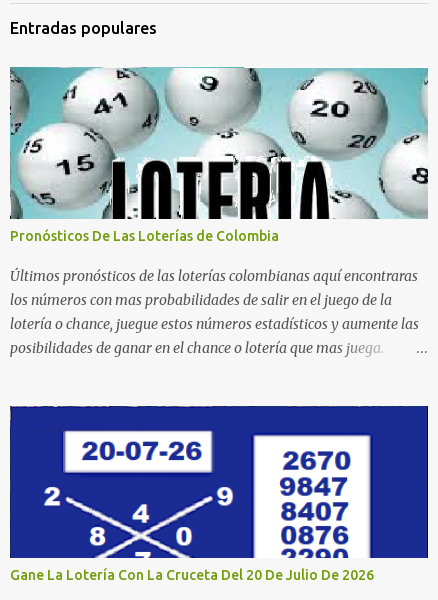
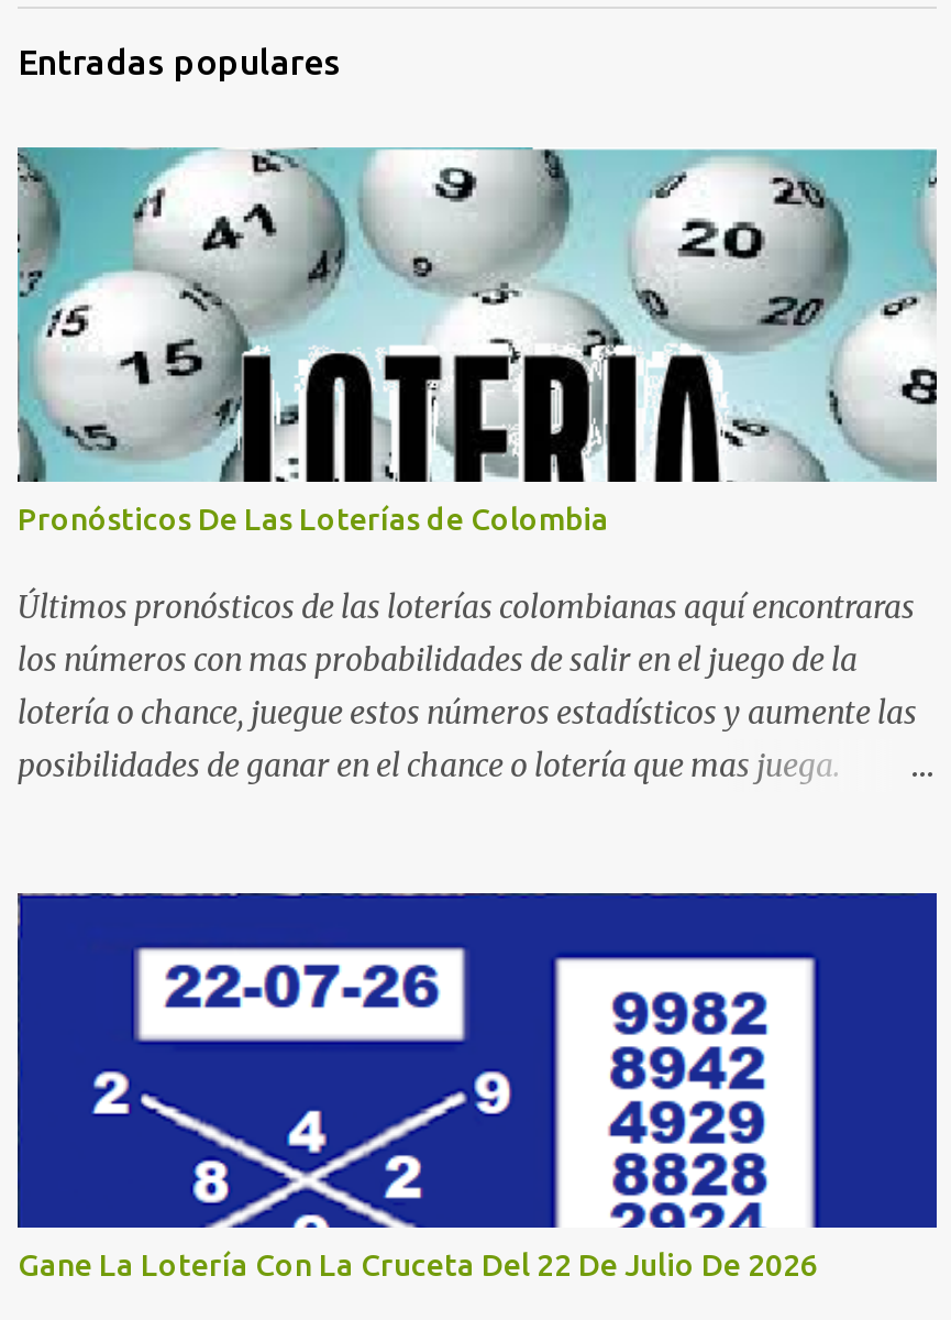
- Gane La Lotería Con La Cruceta Del 20 De Julio De 2026
+ Gane La Lotería Con La Cruceta Del 22 De Julio De 2026
